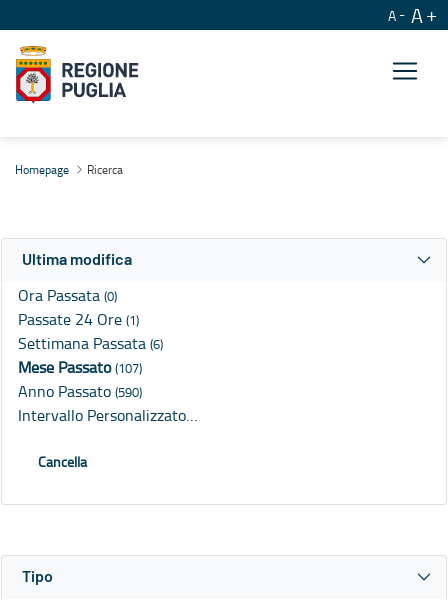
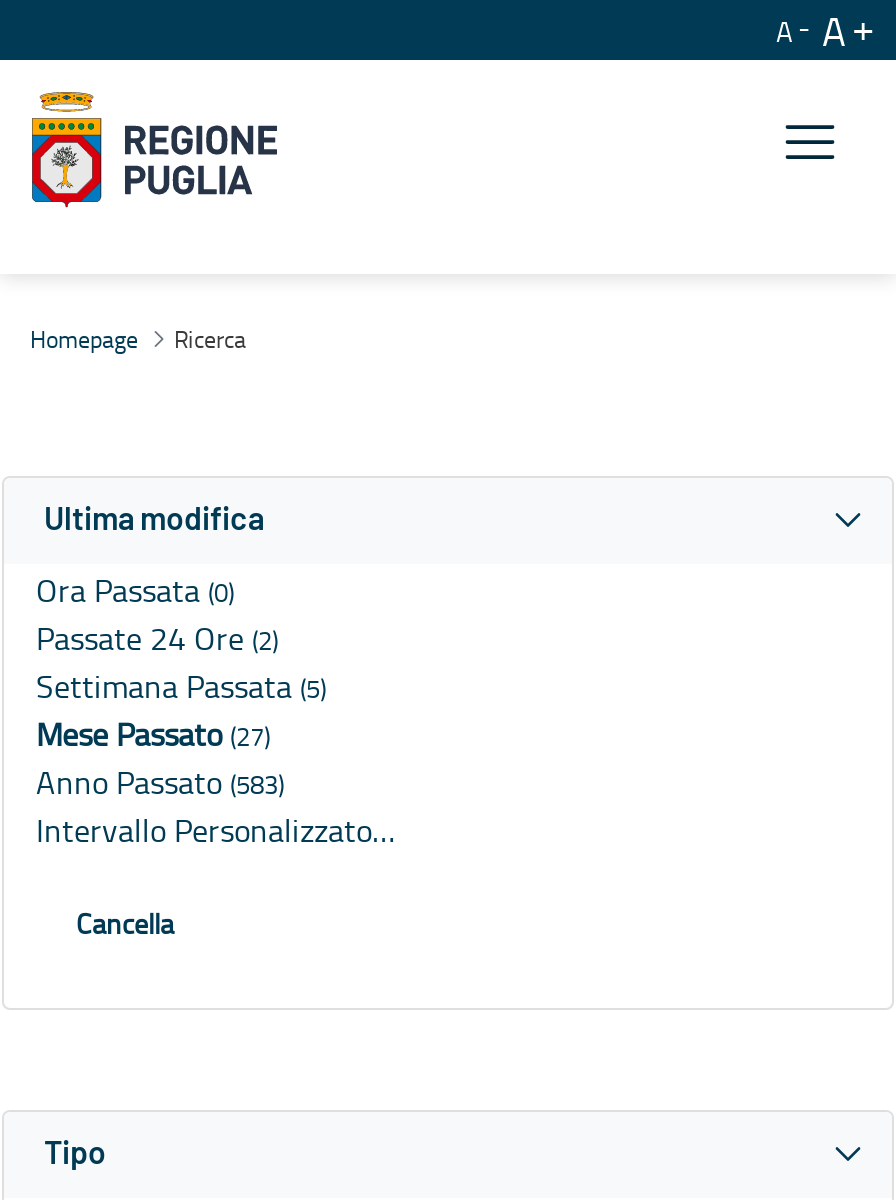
- Passate 24 Ore (1)
+ Passate 24 Ore (2)

- Settimana Passata (6)
+ Settimana Passata (5)

- Mese Passato (107)
+ Mese Passato (27)

- Anno Passato (590)
+ Anno Passato (583)
